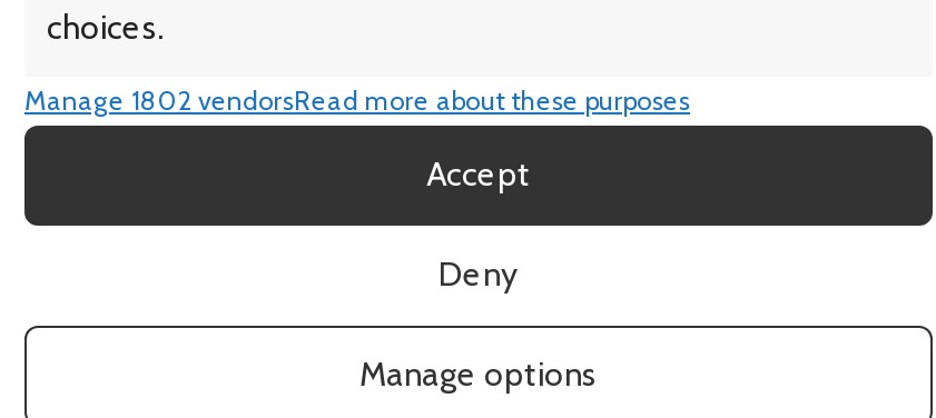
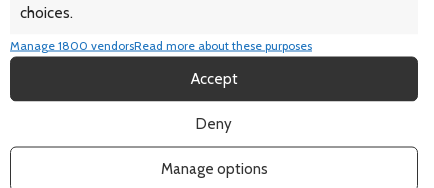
- Manage 1802 vendorsRead more about these purposes
+ Manage 1800 vendorsRead more about these purposes
